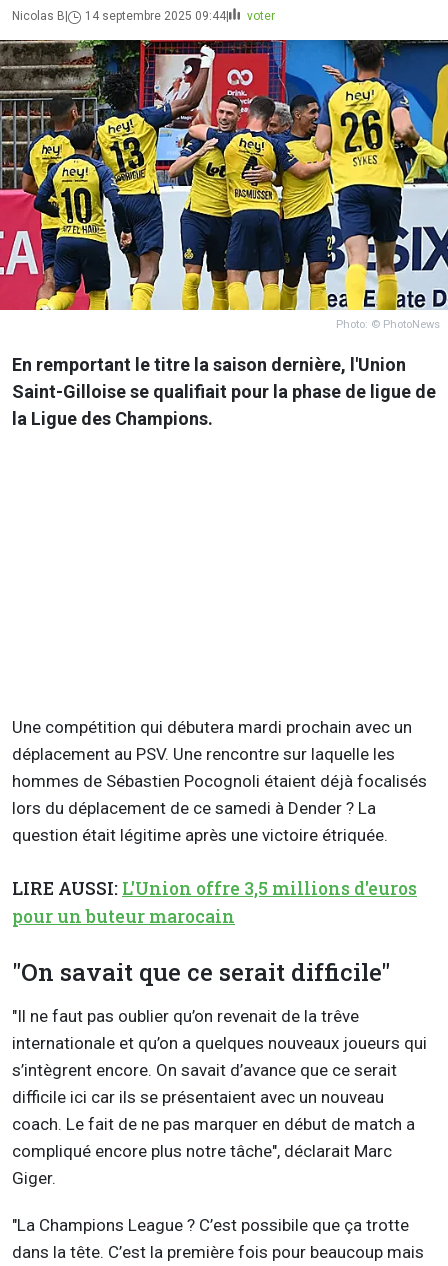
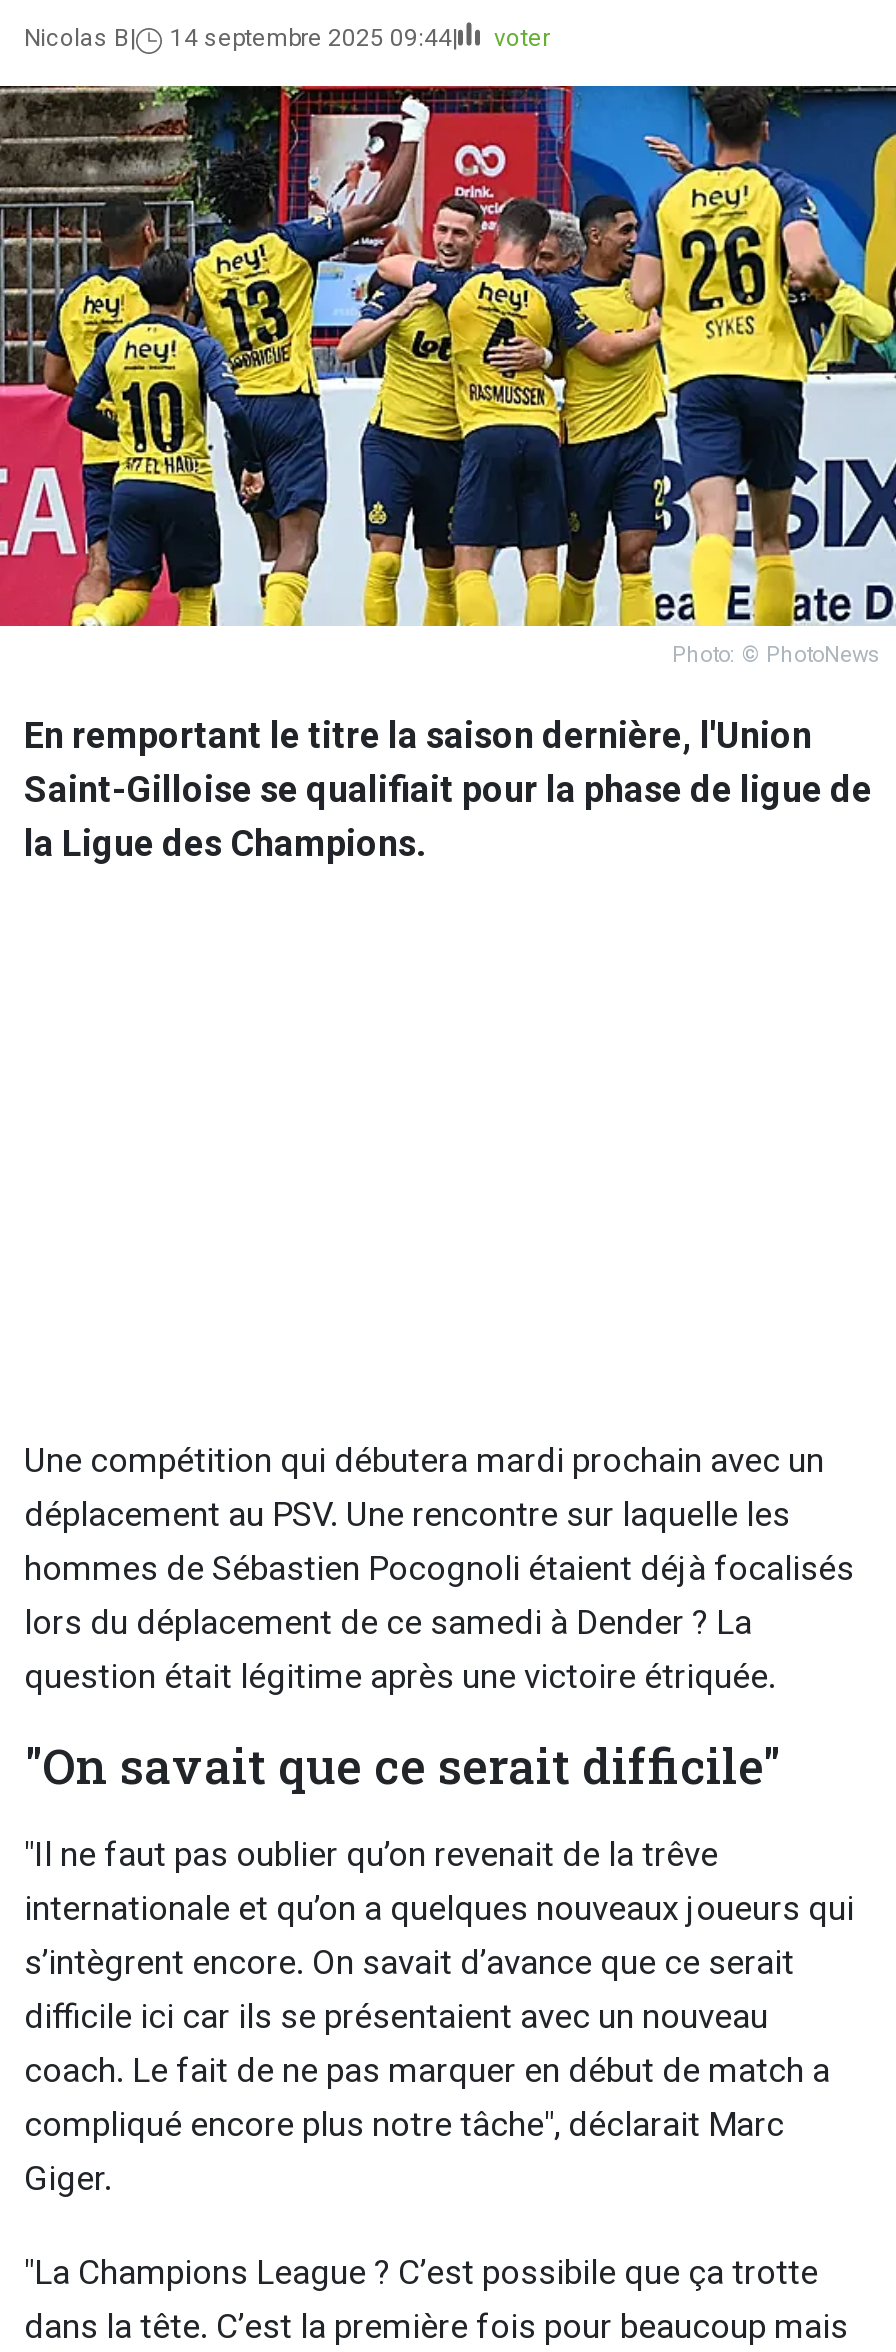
- LIRE AUSSI: L'Union offre 3,5 millions d'euros
- pour un buteur marocain
